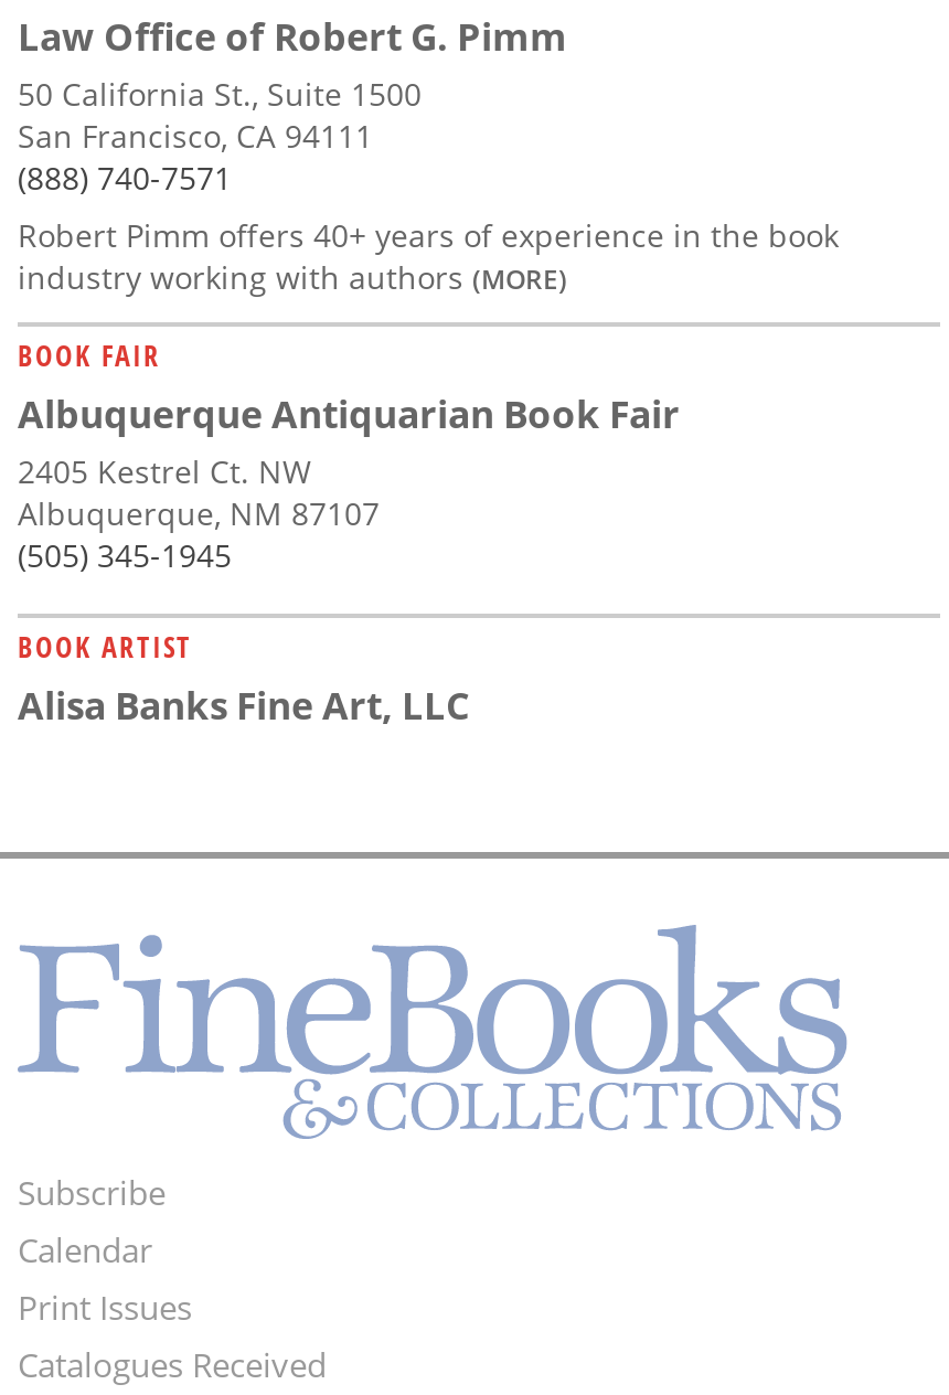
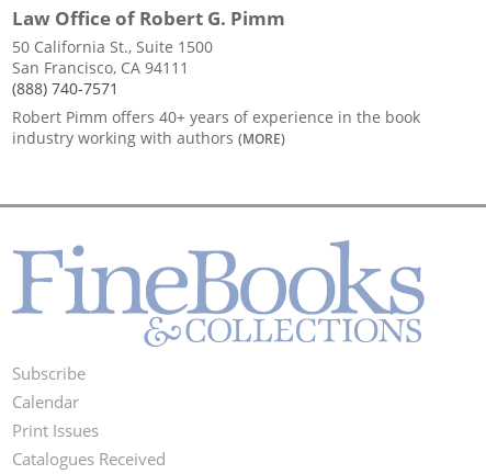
- BOOK FAIR
- Albuquerque Antiquarian Book Fair
- 2405 Kestrel Ct. NW
- Albuquerque, NM 87107
- (505) 345-1945
- BOOK ARTIST
- Alisa Banks Fine Art, LLC
